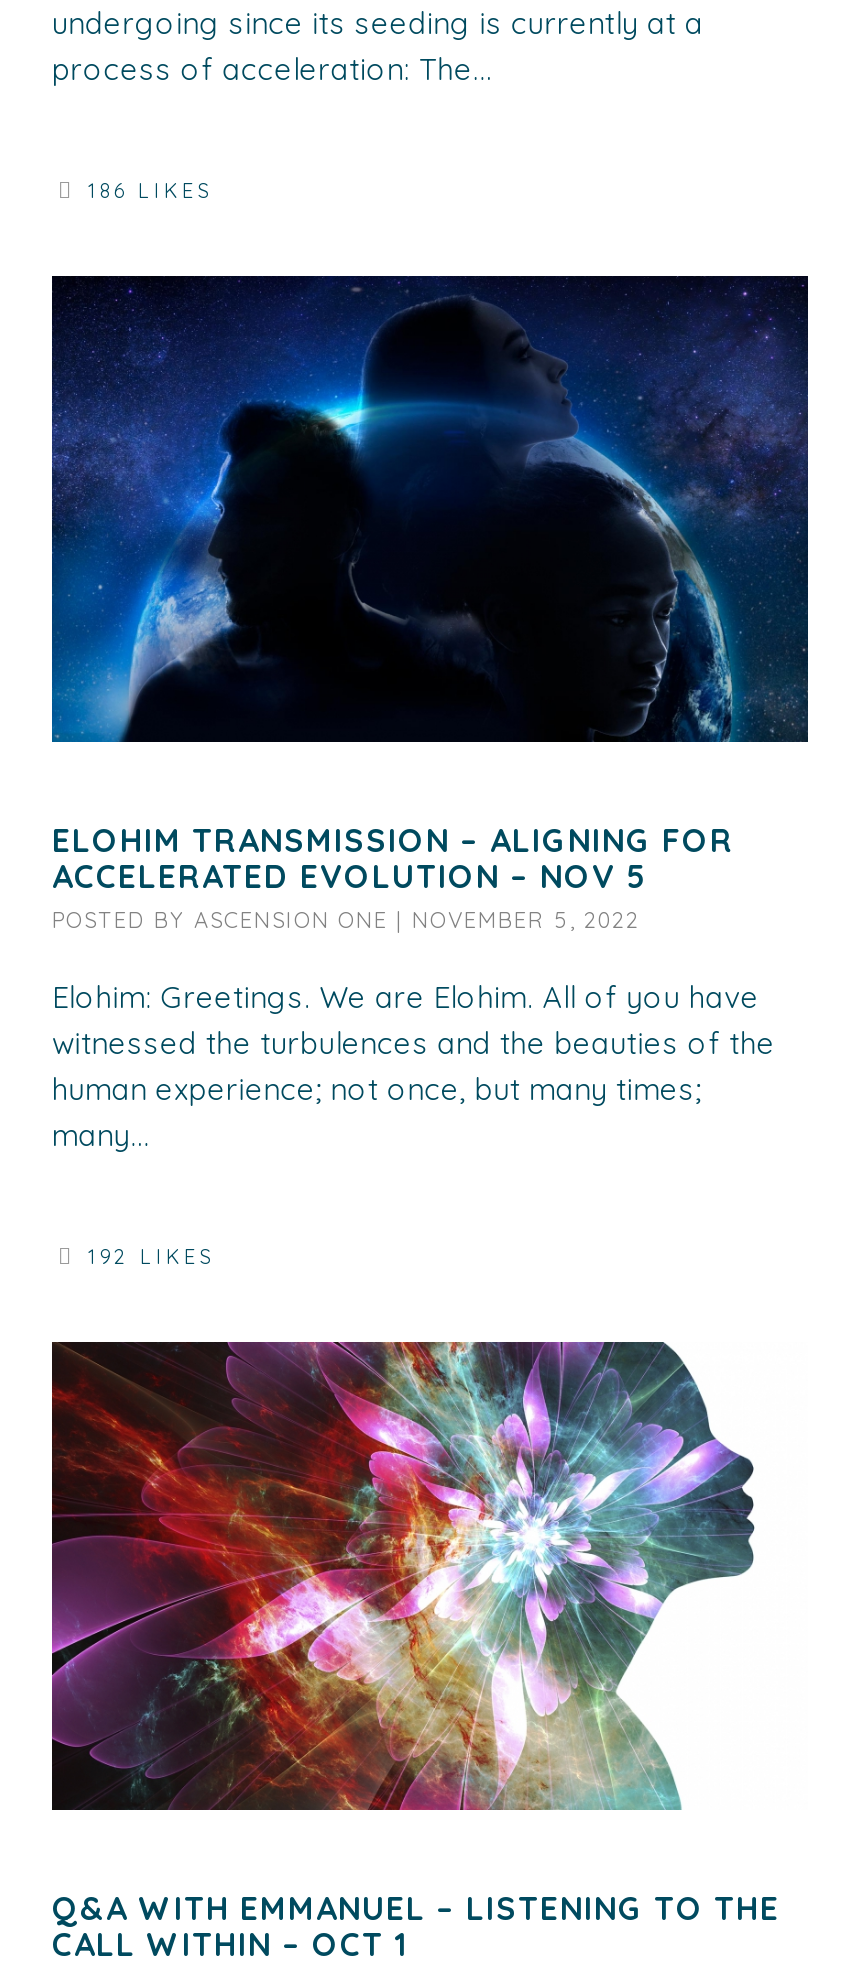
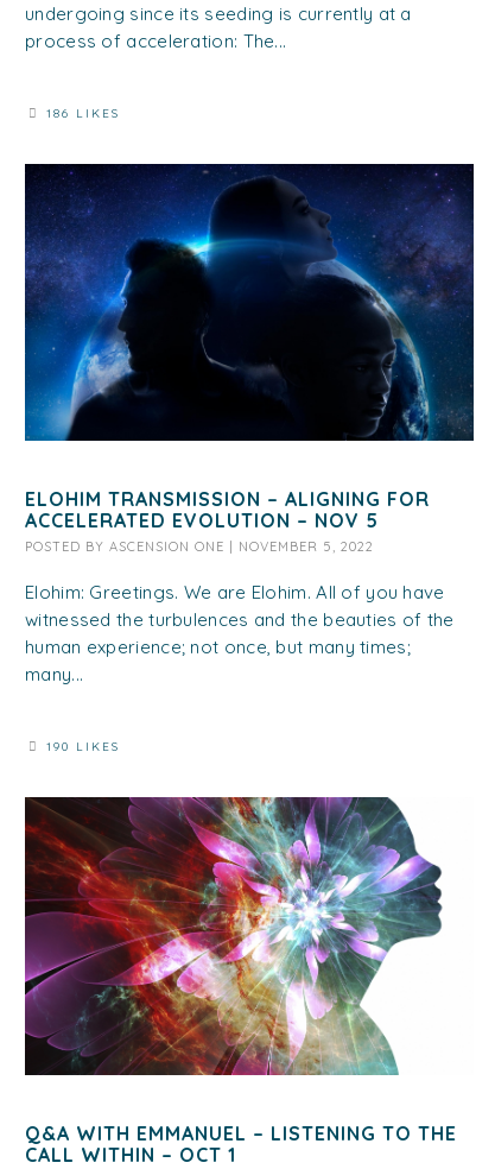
- 192 LIKES
+ 190 LIKES
